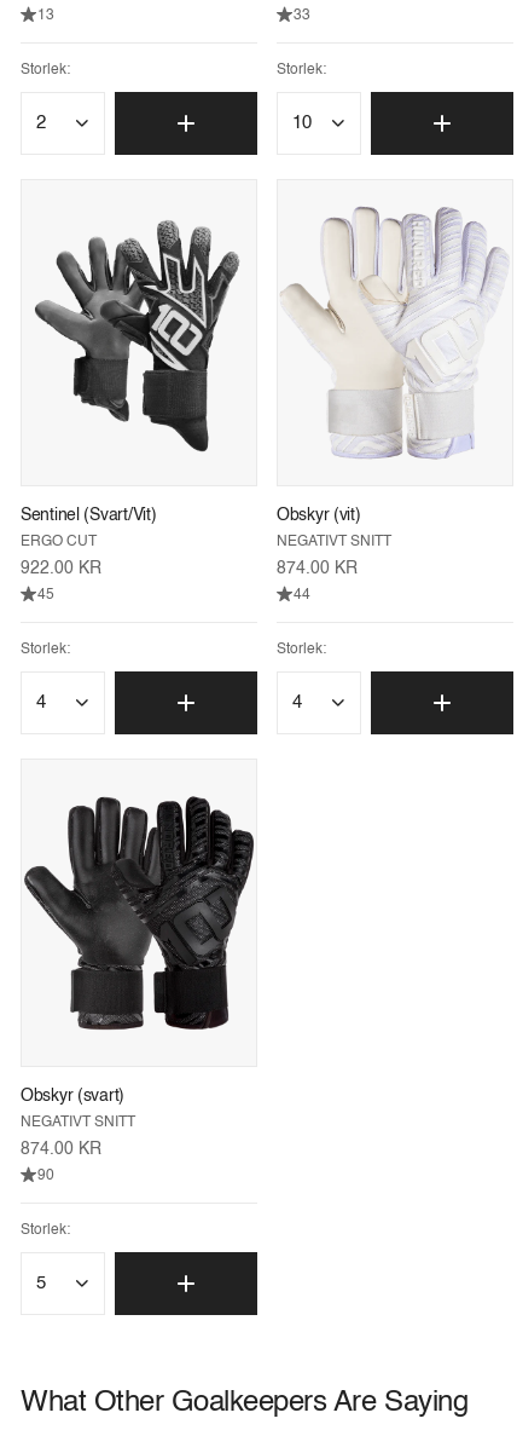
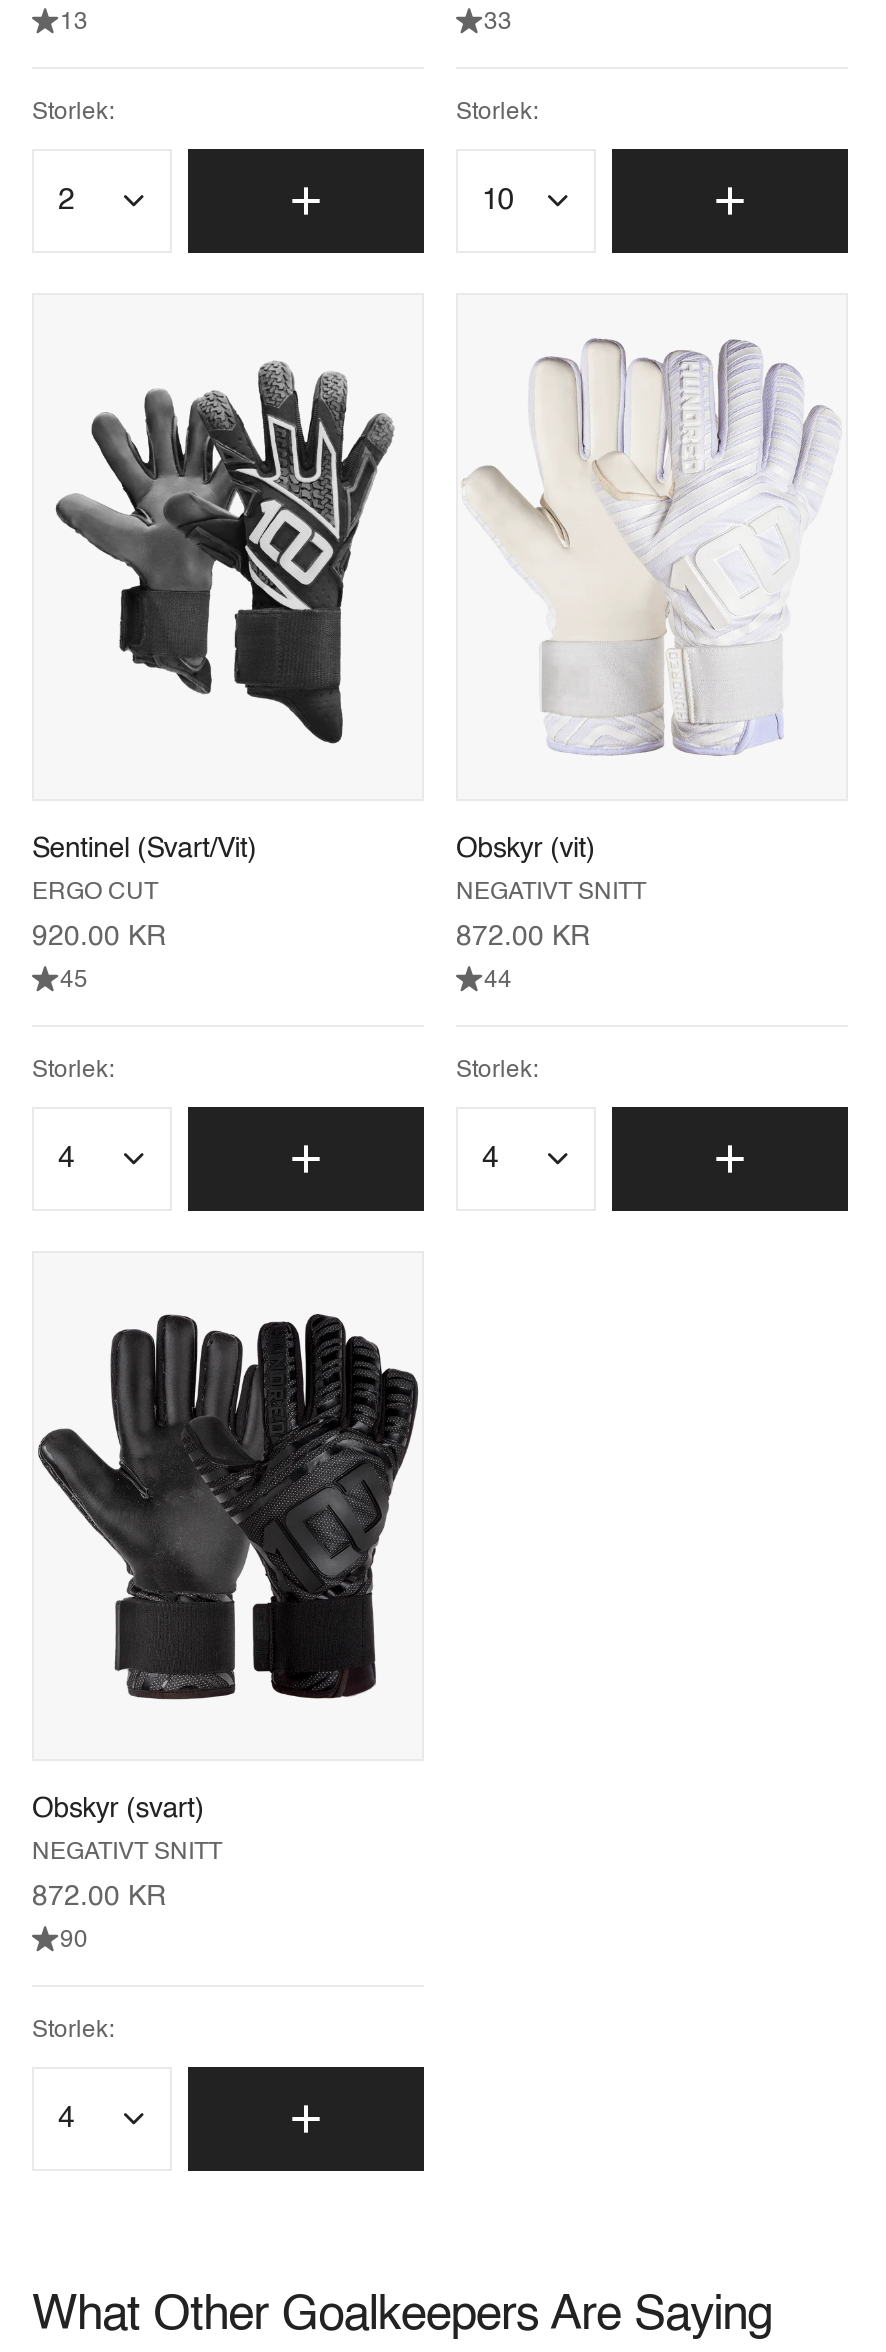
- 922.00 KR
+ 920.00 KR

- 874.00 KR
+ 872.00 KR

- 874.00 KR
+ 872.00 KR
